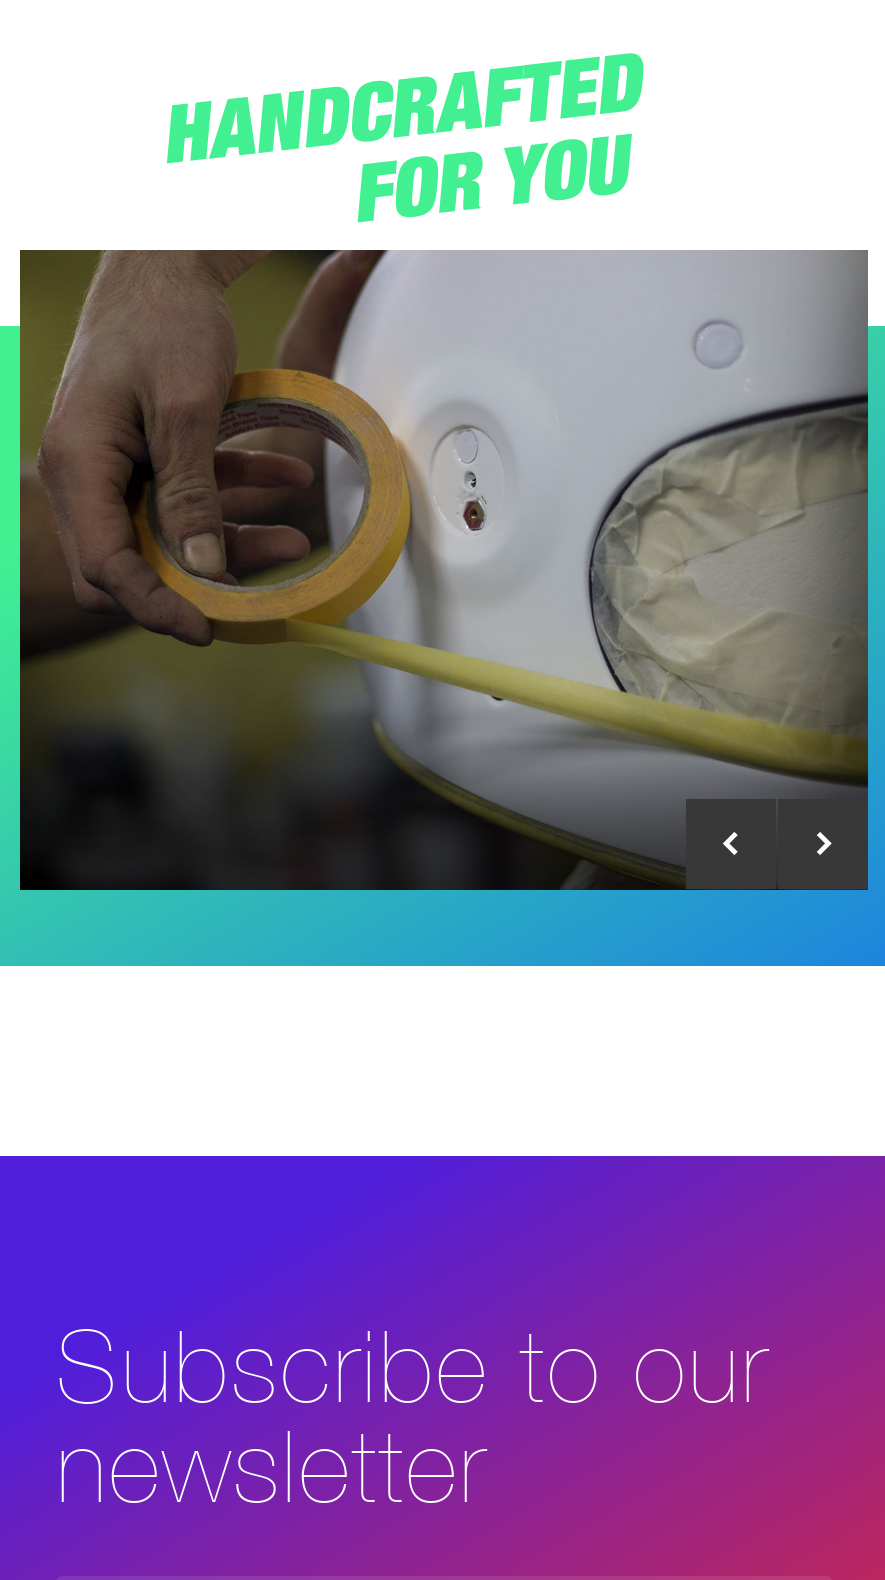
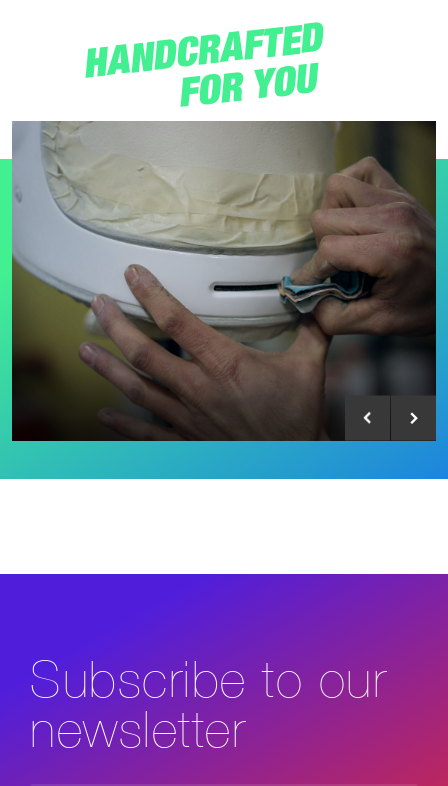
- [image]
+ [image]
